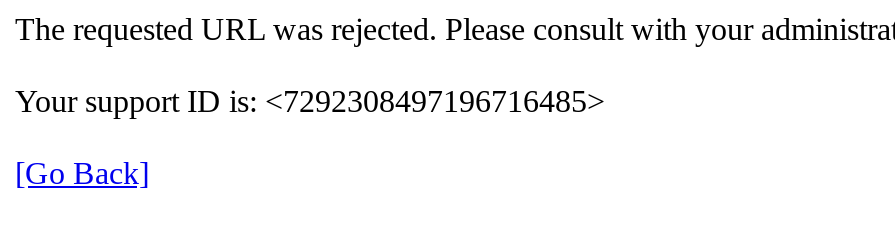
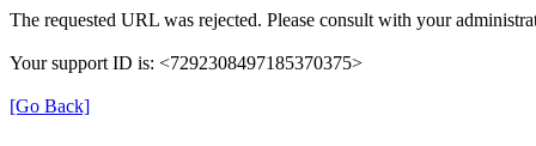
- Your support ID is: <7292308497196716485>
+ Your support ID is: <7292308497185370375>
